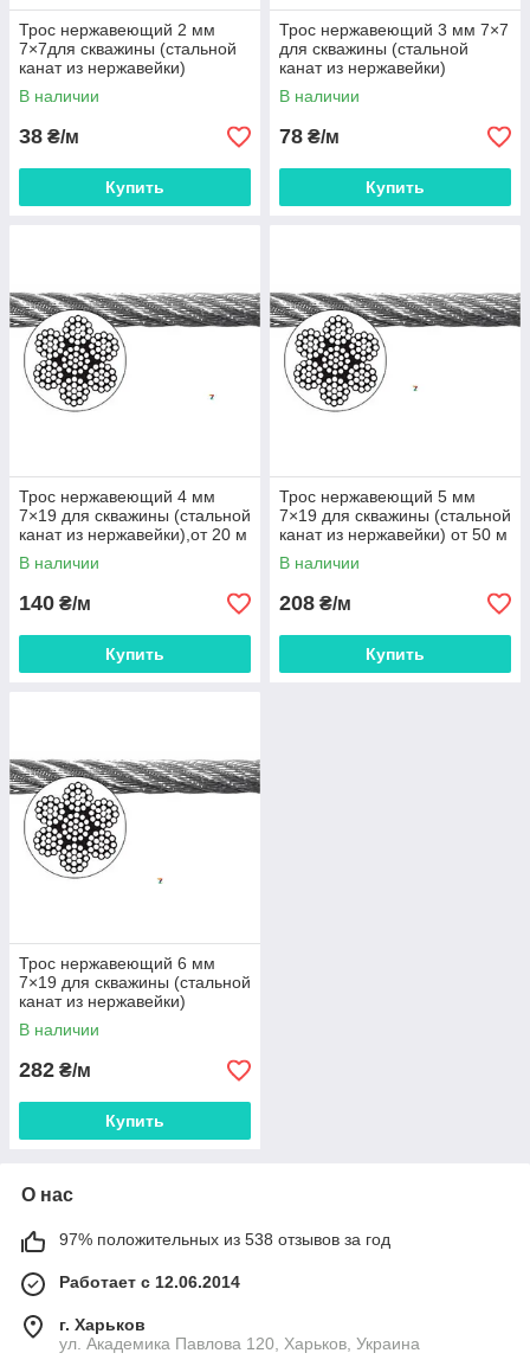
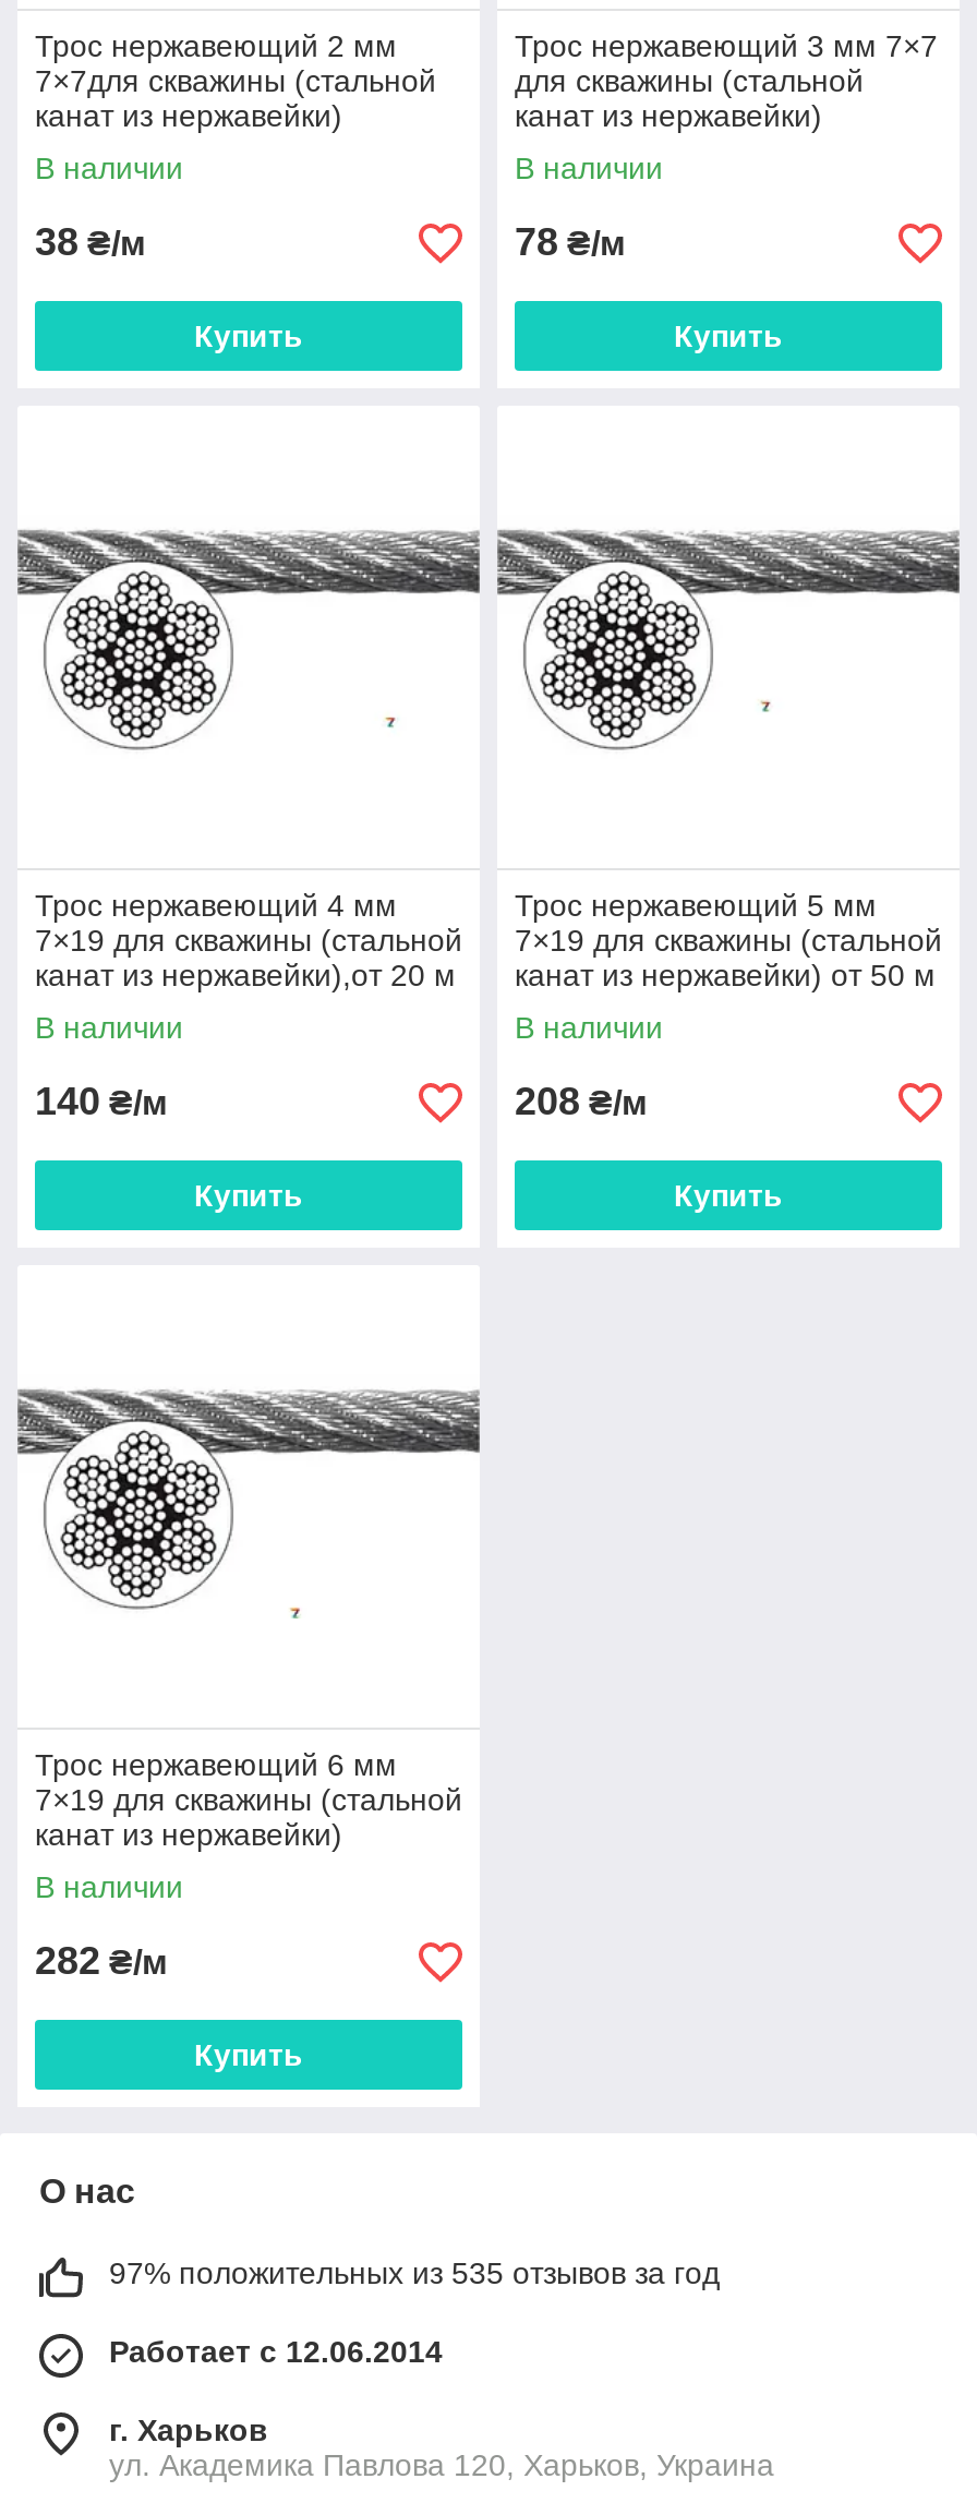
- 97% положительных из 538 отзывов за год
+ 97% положительных из 535 отзывов за год
